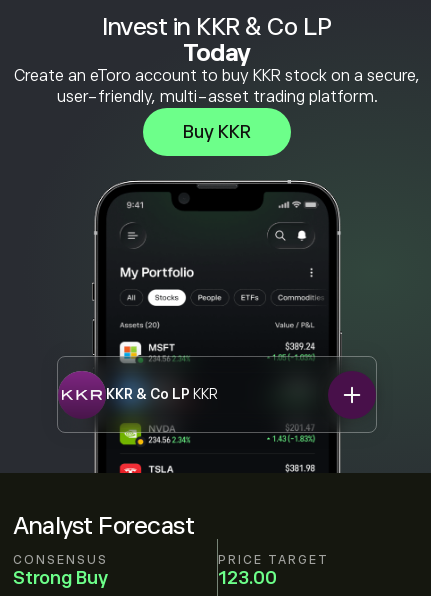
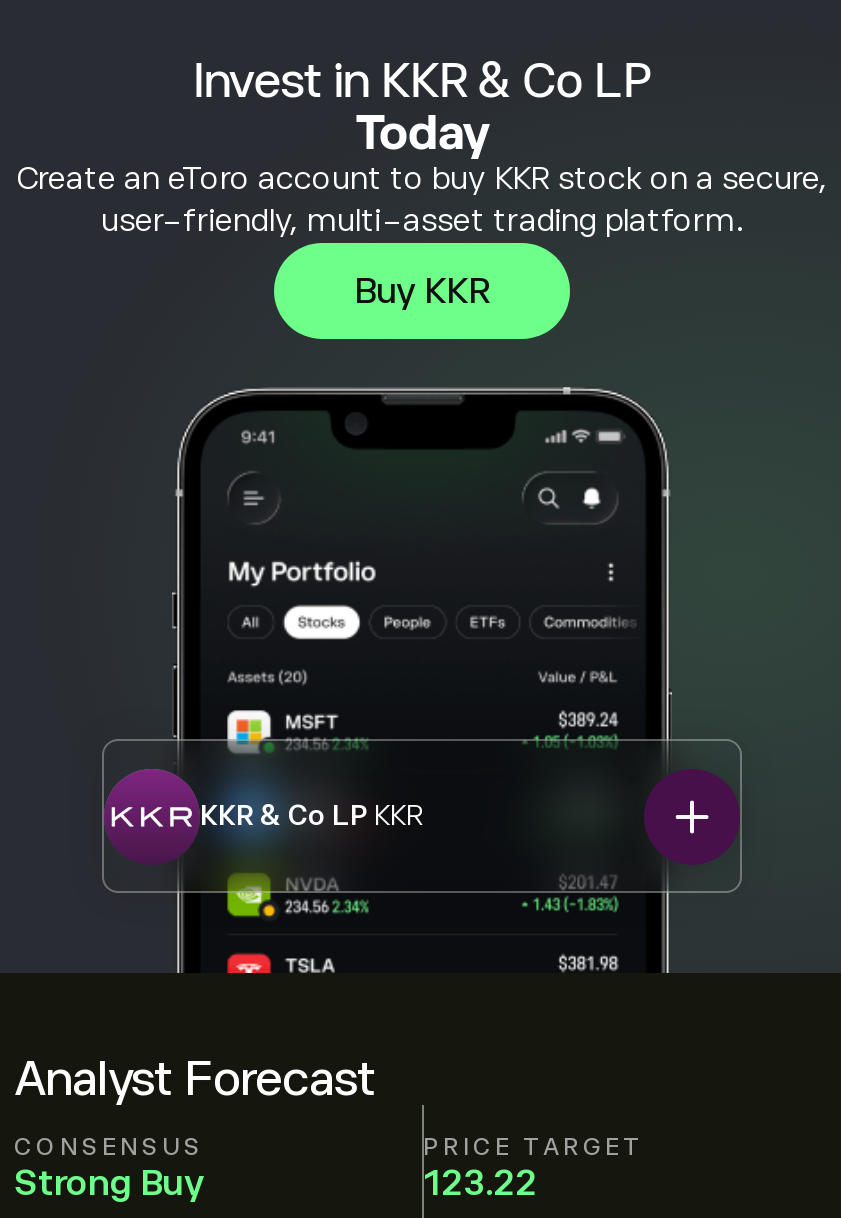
- 123.00
+ 123.22
